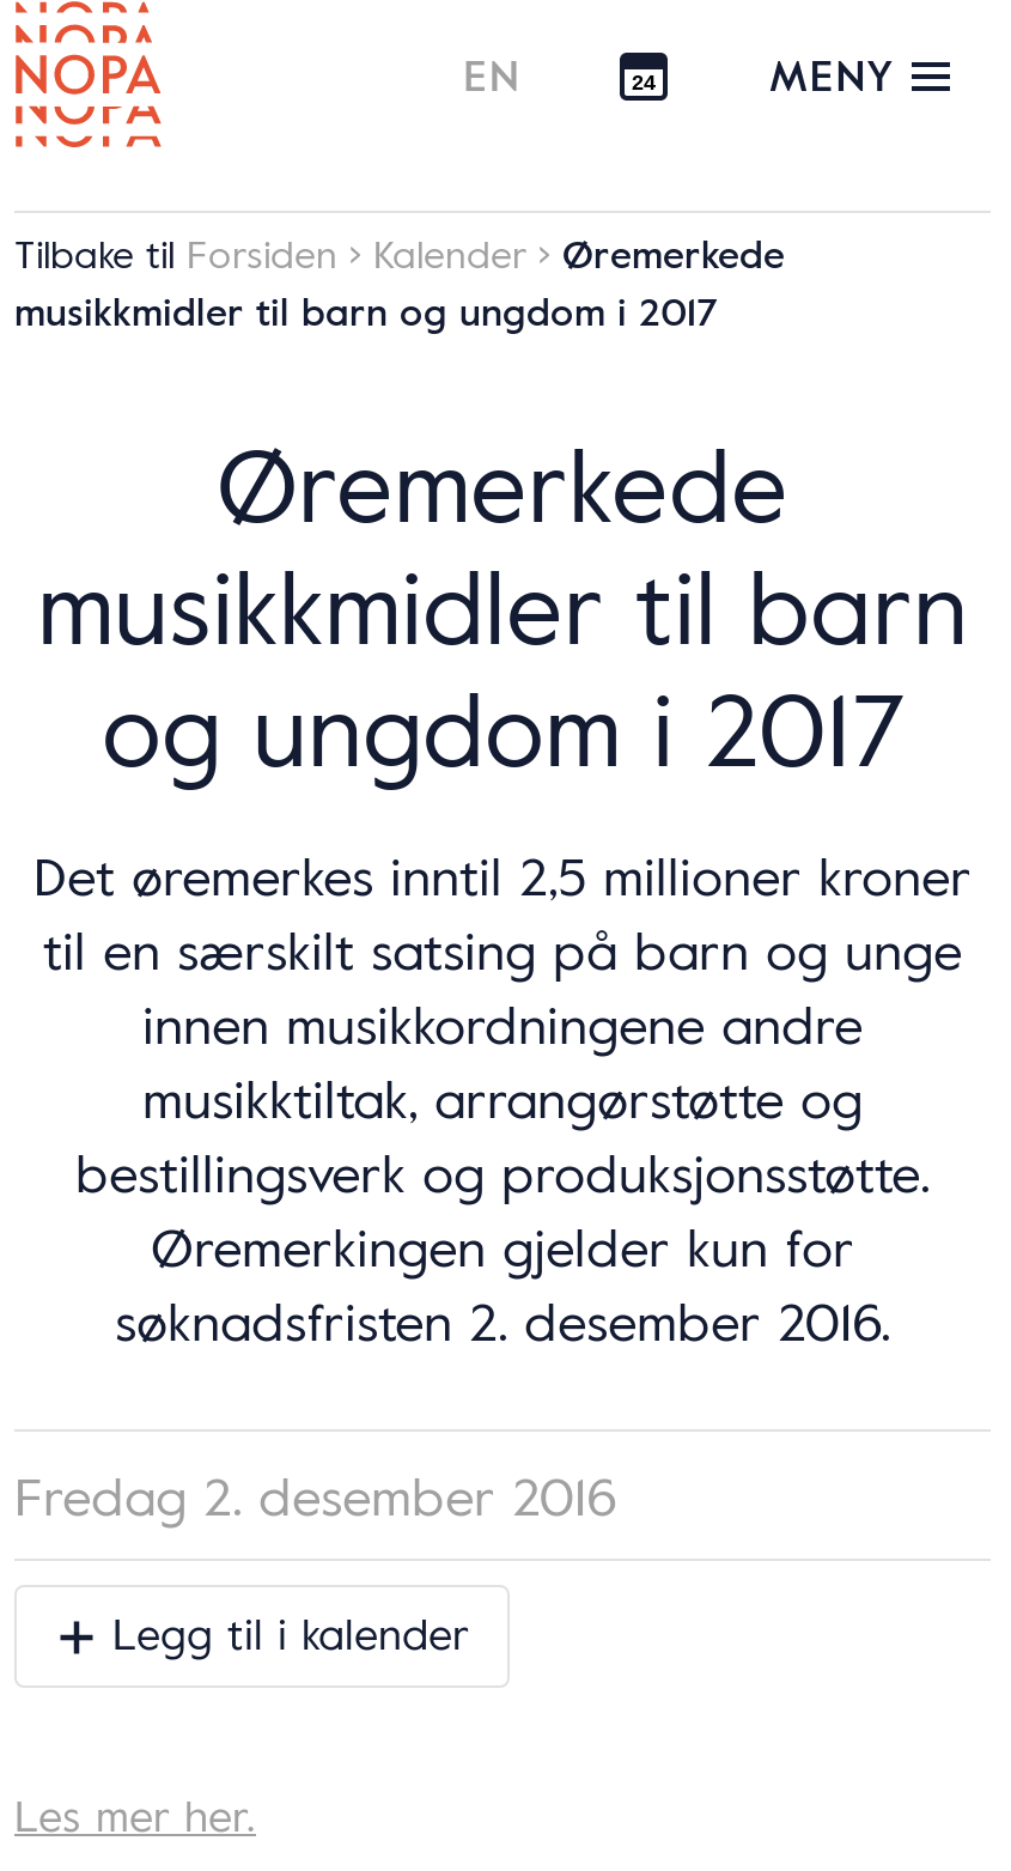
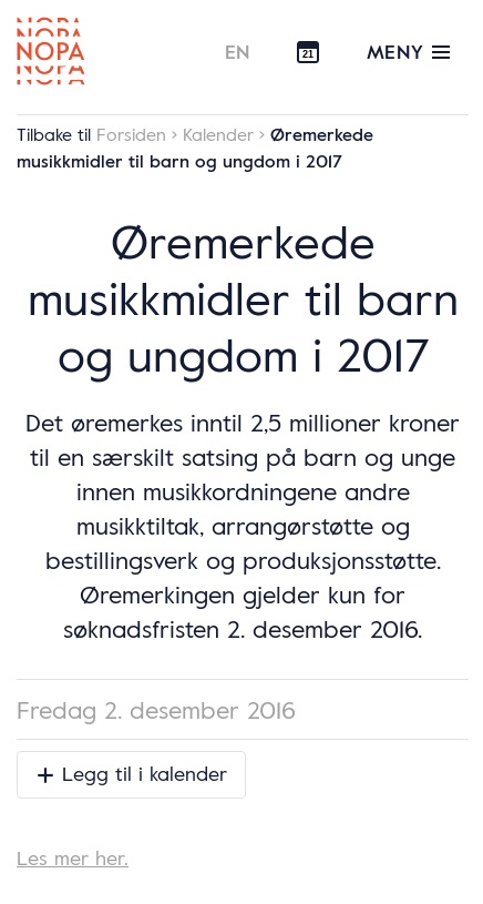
- 24
+ 21
